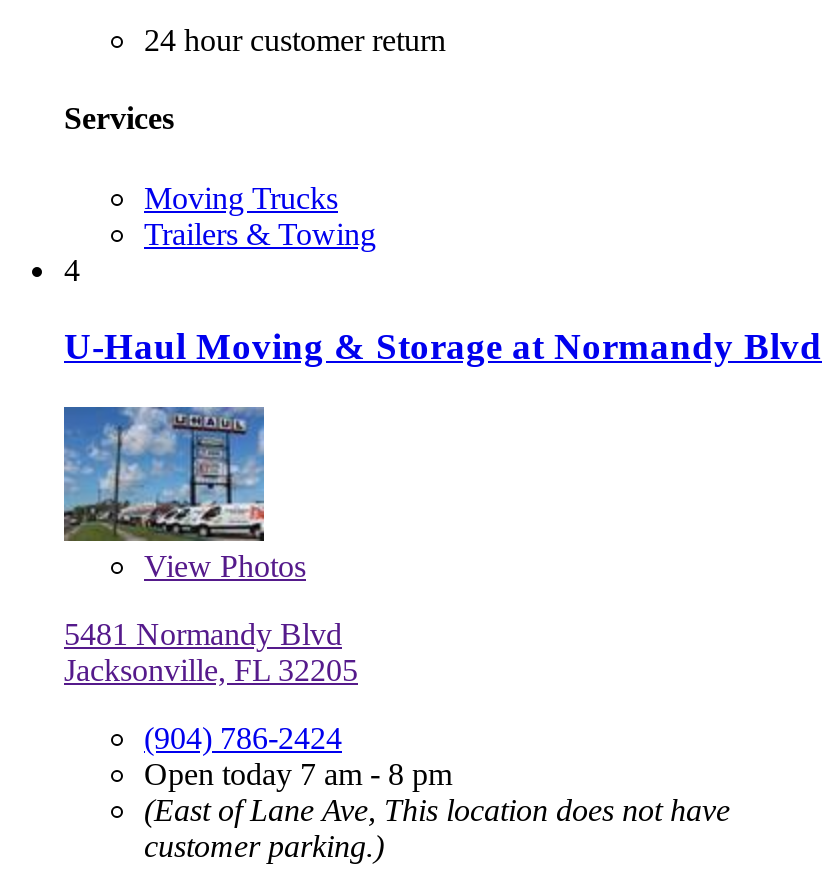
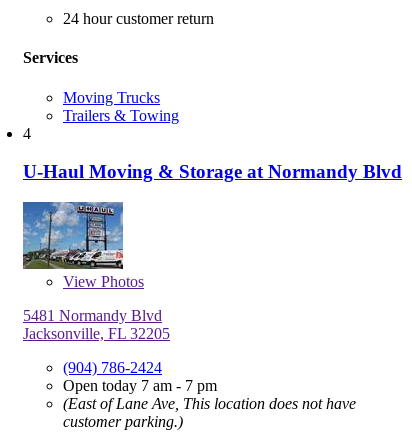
- Open today 7 am - 8 pm
+ Open today 7 am - 7 pm
